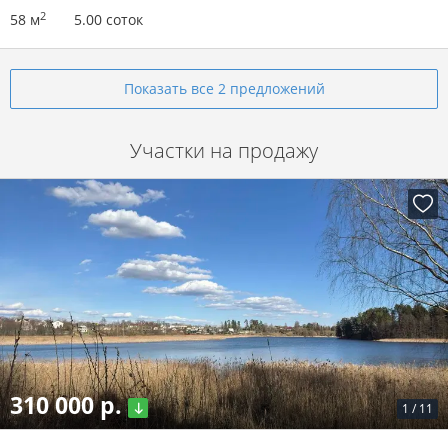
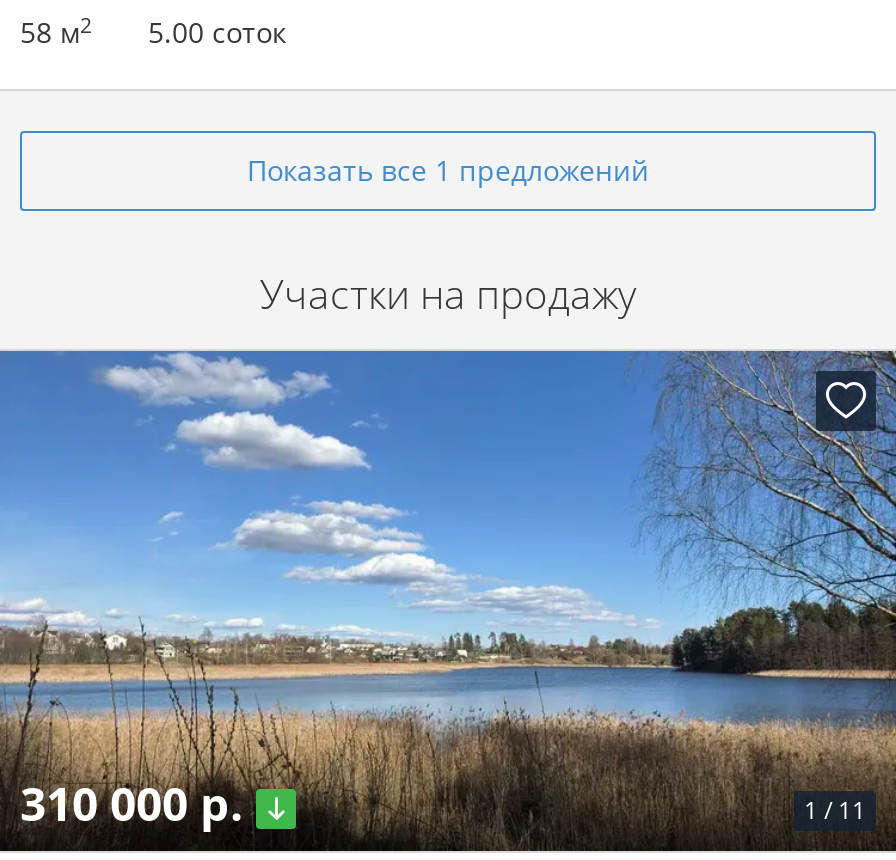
- Показать все 2 предложений
+ Показать все 1 предложений
